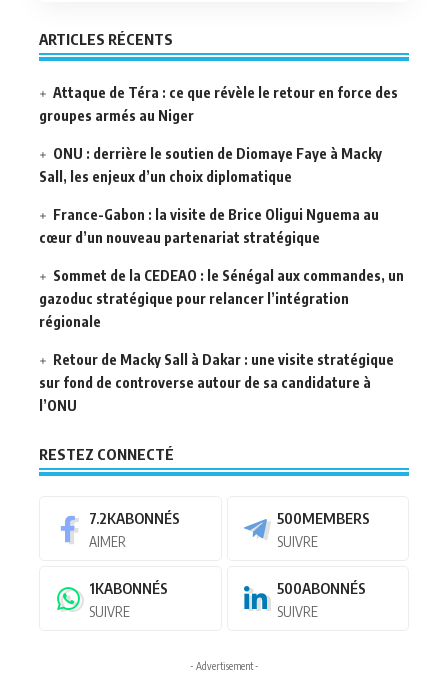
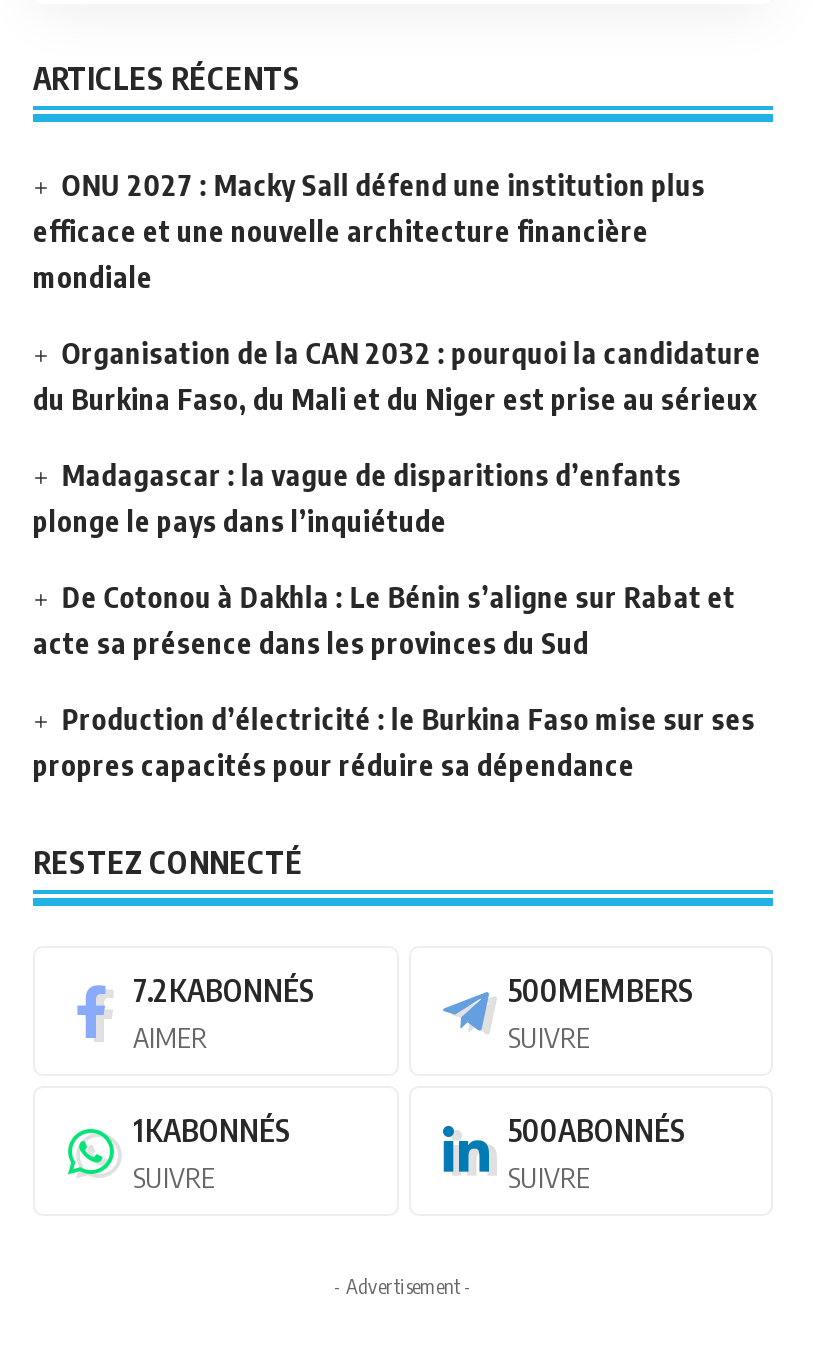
- Attaque de Téra : ce que révèle le retour en force des
- groupes armés au Niger
+ ONU 2027 : Macky Sall défend une institution plus
+ efficace et une nouvelle architecture financière
+ mondiale

- ONU : derrière le soutien de Diomaye Faye à Macky
- Sall, les enjeux d’un choix diplomatique
+ Organisation de la CAN 2032 : pourquoi la candidature
+ du Burkina Faso, du Mali et du Niger est prise au sérieux

- France-Gabon : la visite de Brice Oligui Nguema au
- cœur d’un nouveau partenariat stratégique
+ Madagascar : la vague de disparitions d’enfants
+ plonge le pays dans l’inquiétude

- Sommet de la CEDEAO : le Sénégal aux commandes, un
- gazoduc stratégique pour relancer l’intégration
- régionale
+ De Cotonou à Dakhla : Le Bénin s’aligne sur Rabat et
+ acte sa présence dans les provinces du Sud

- Retour de Macky Sall à Dakar : une visite stratégique
- sur fond de controverse autour de sa candidature à
- l’ONU
+ Production d’électricité : le Burkina Faso mise sur ses
+ propres capacités pour réduire sa dépendance
